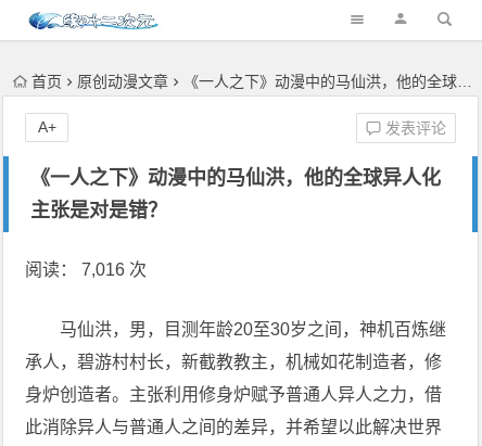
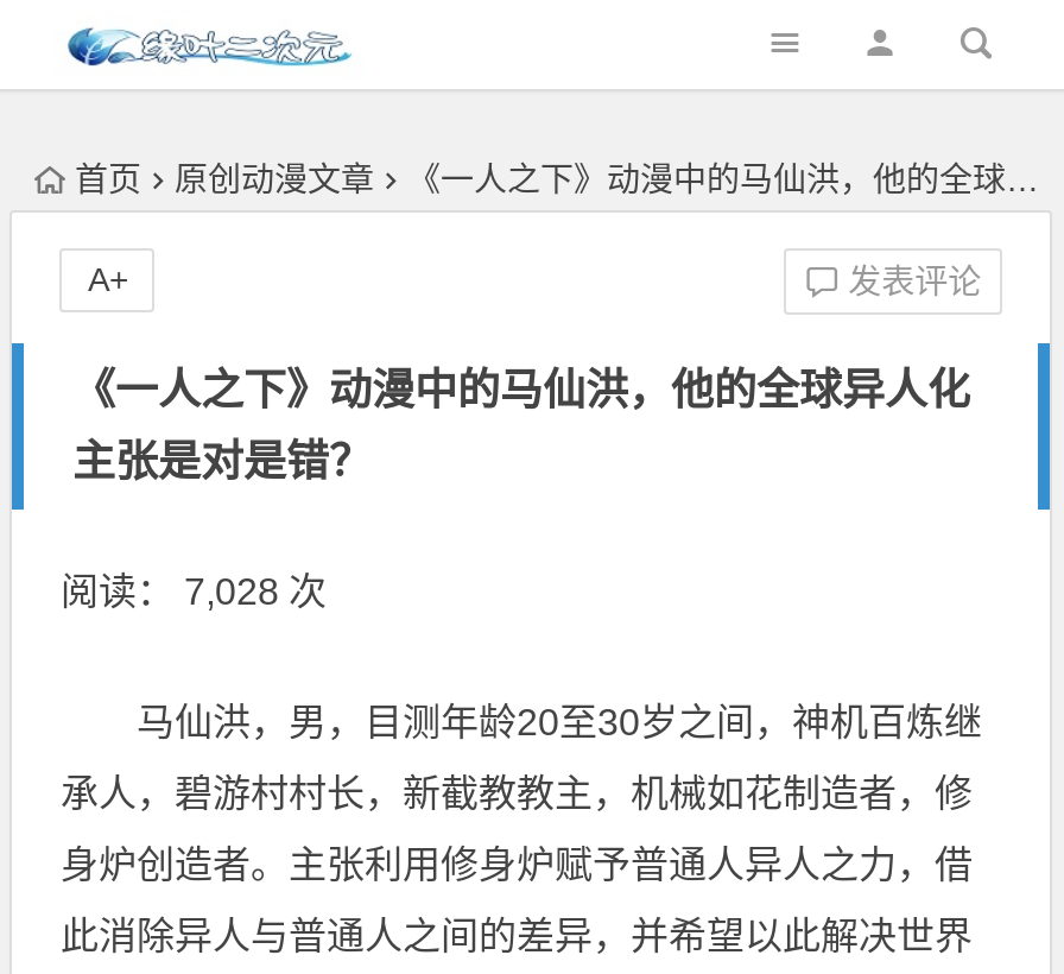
- 阅读： 7,016 次
+ 阅读： 7,028 次
